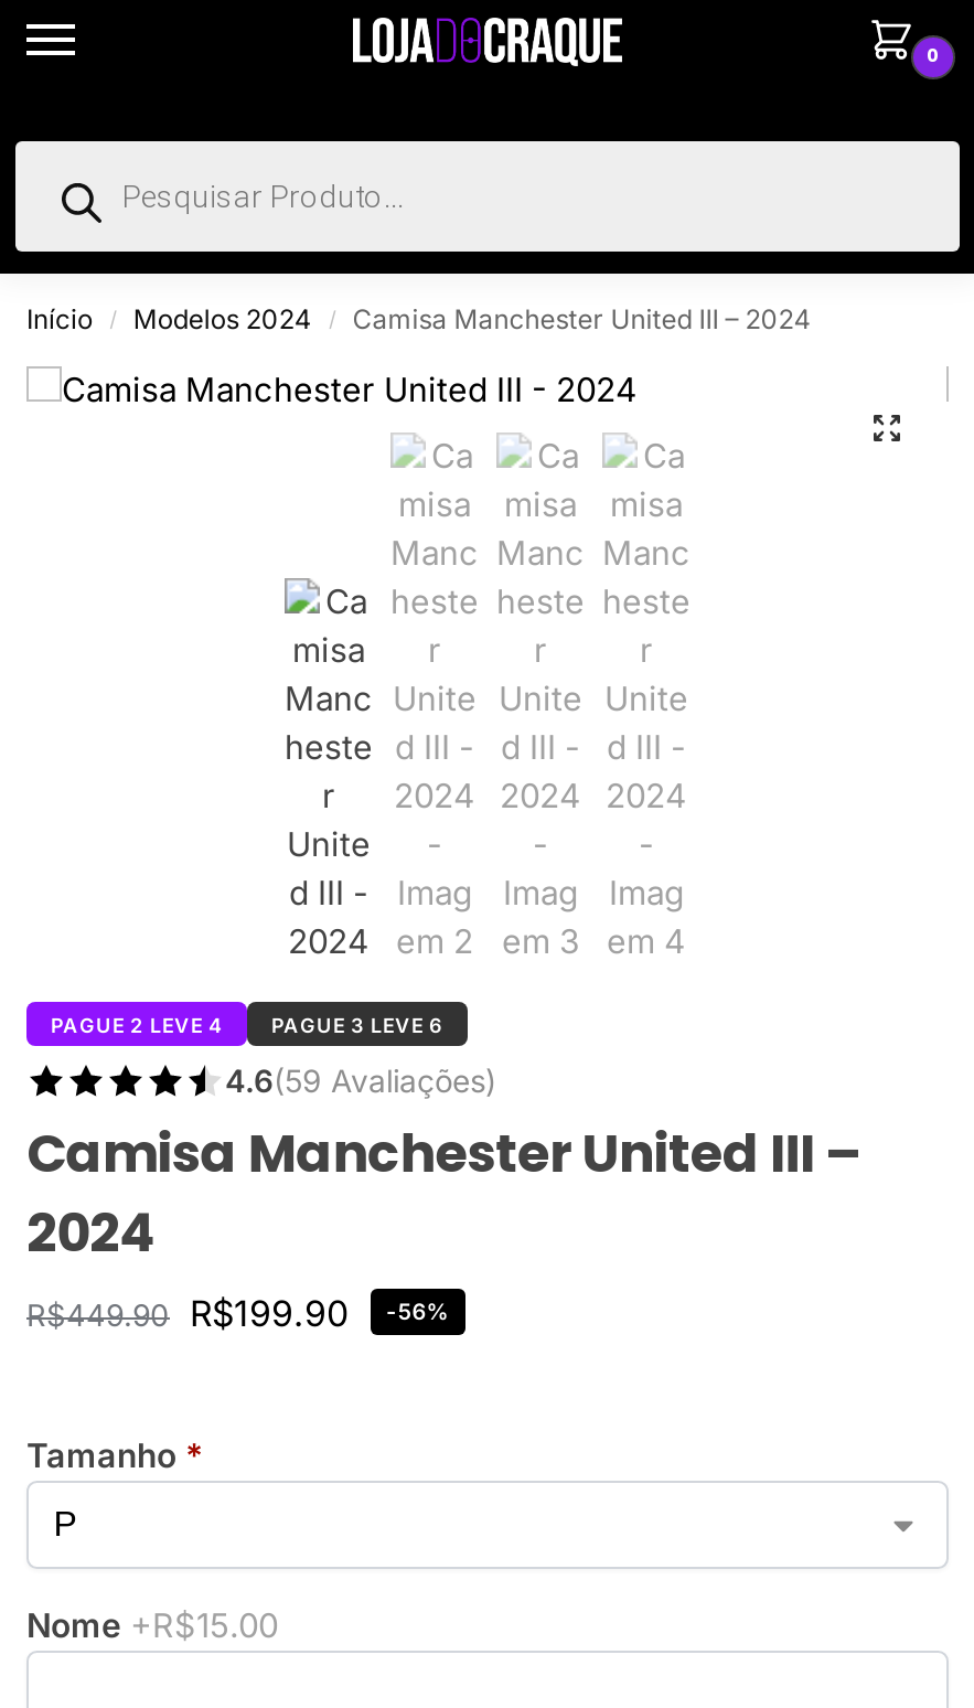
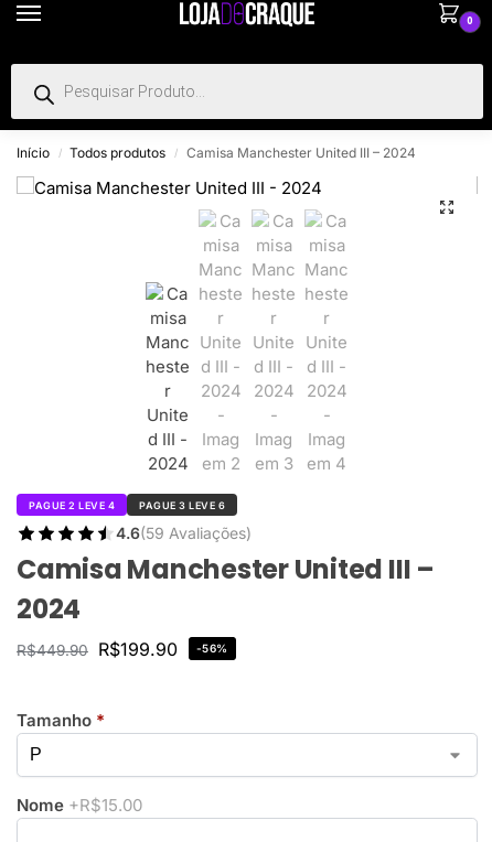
- Modelos 2024
+ Todos produtos
